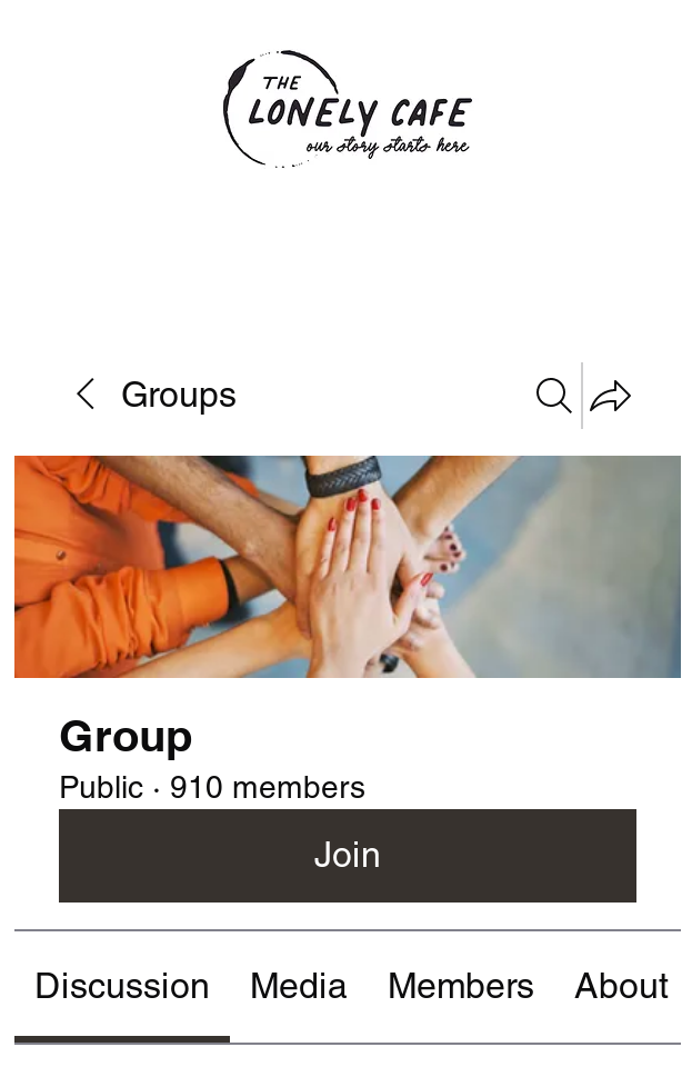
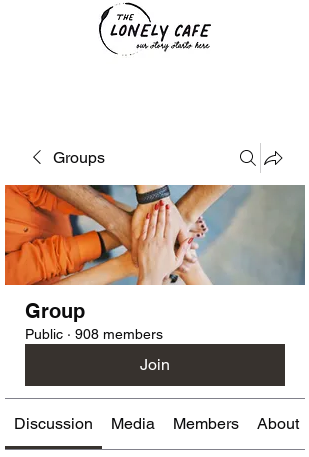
- Public · 910 members
+ Public · 908 members
